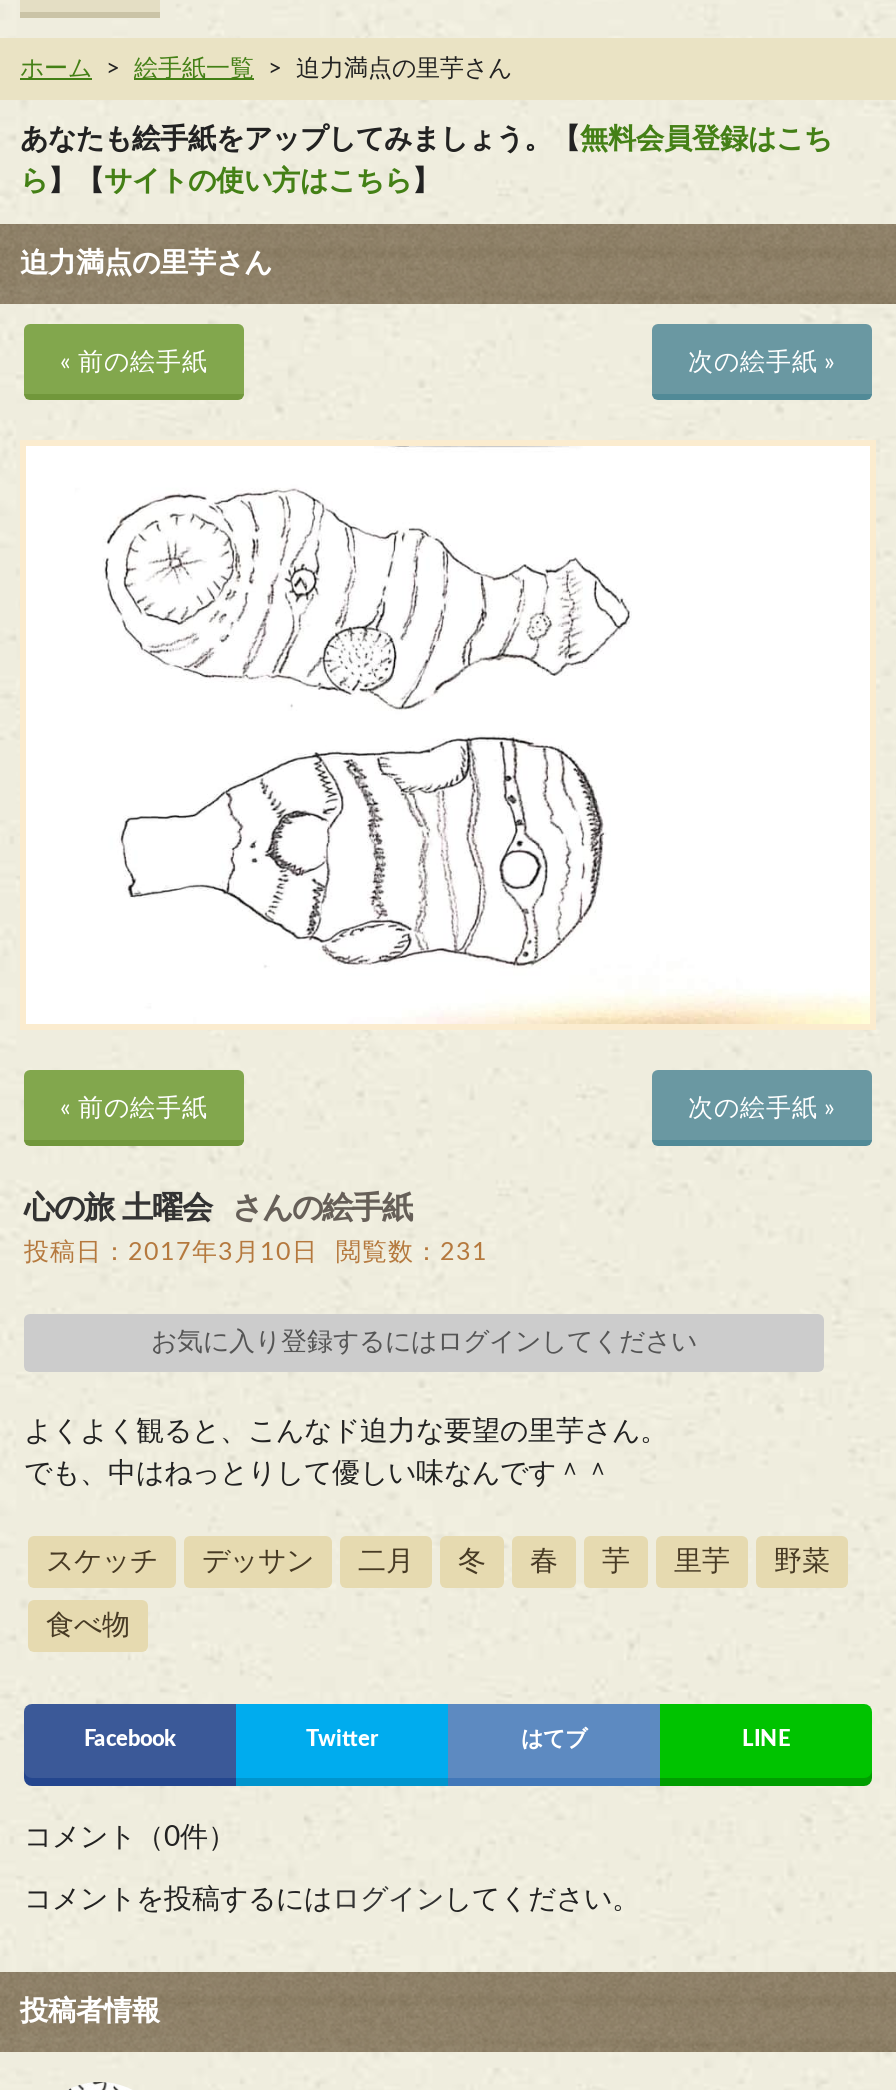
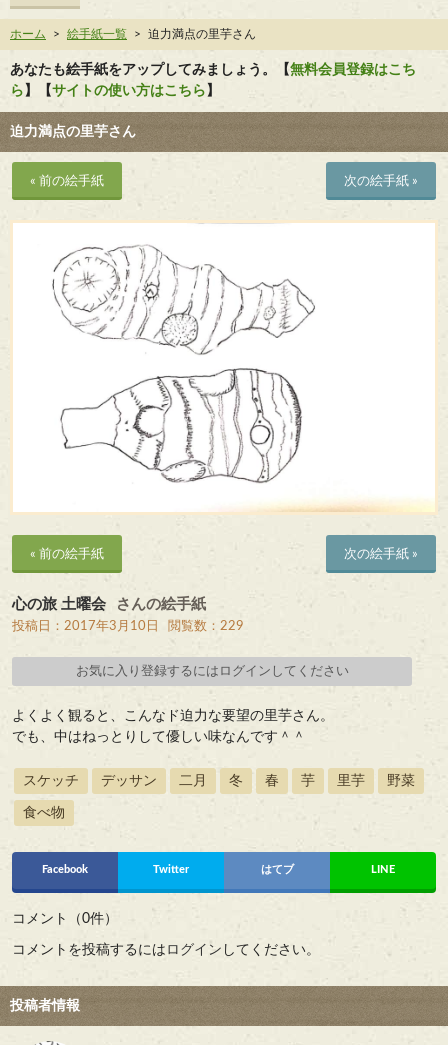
- 投稿日：2017年3月10日 閲覧数：231
+ 投稿日：2017年3月10日 閲覧数：229
